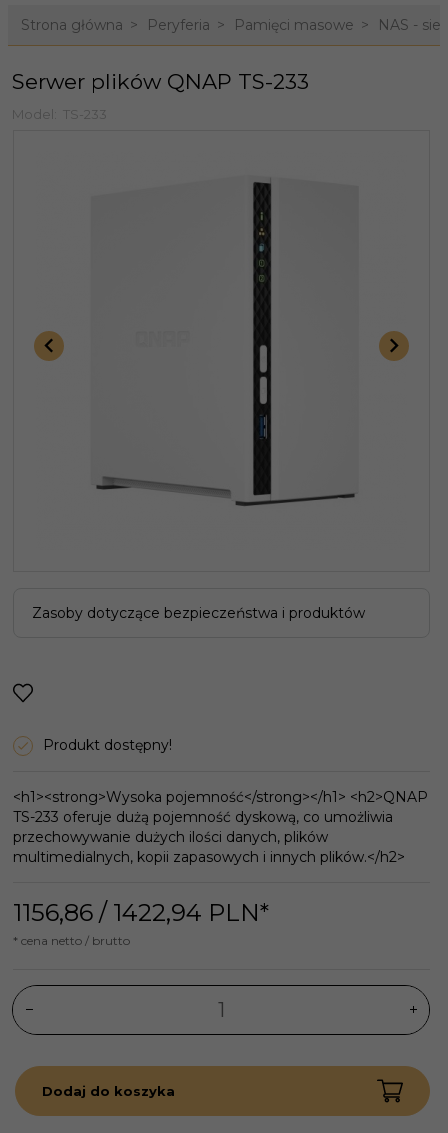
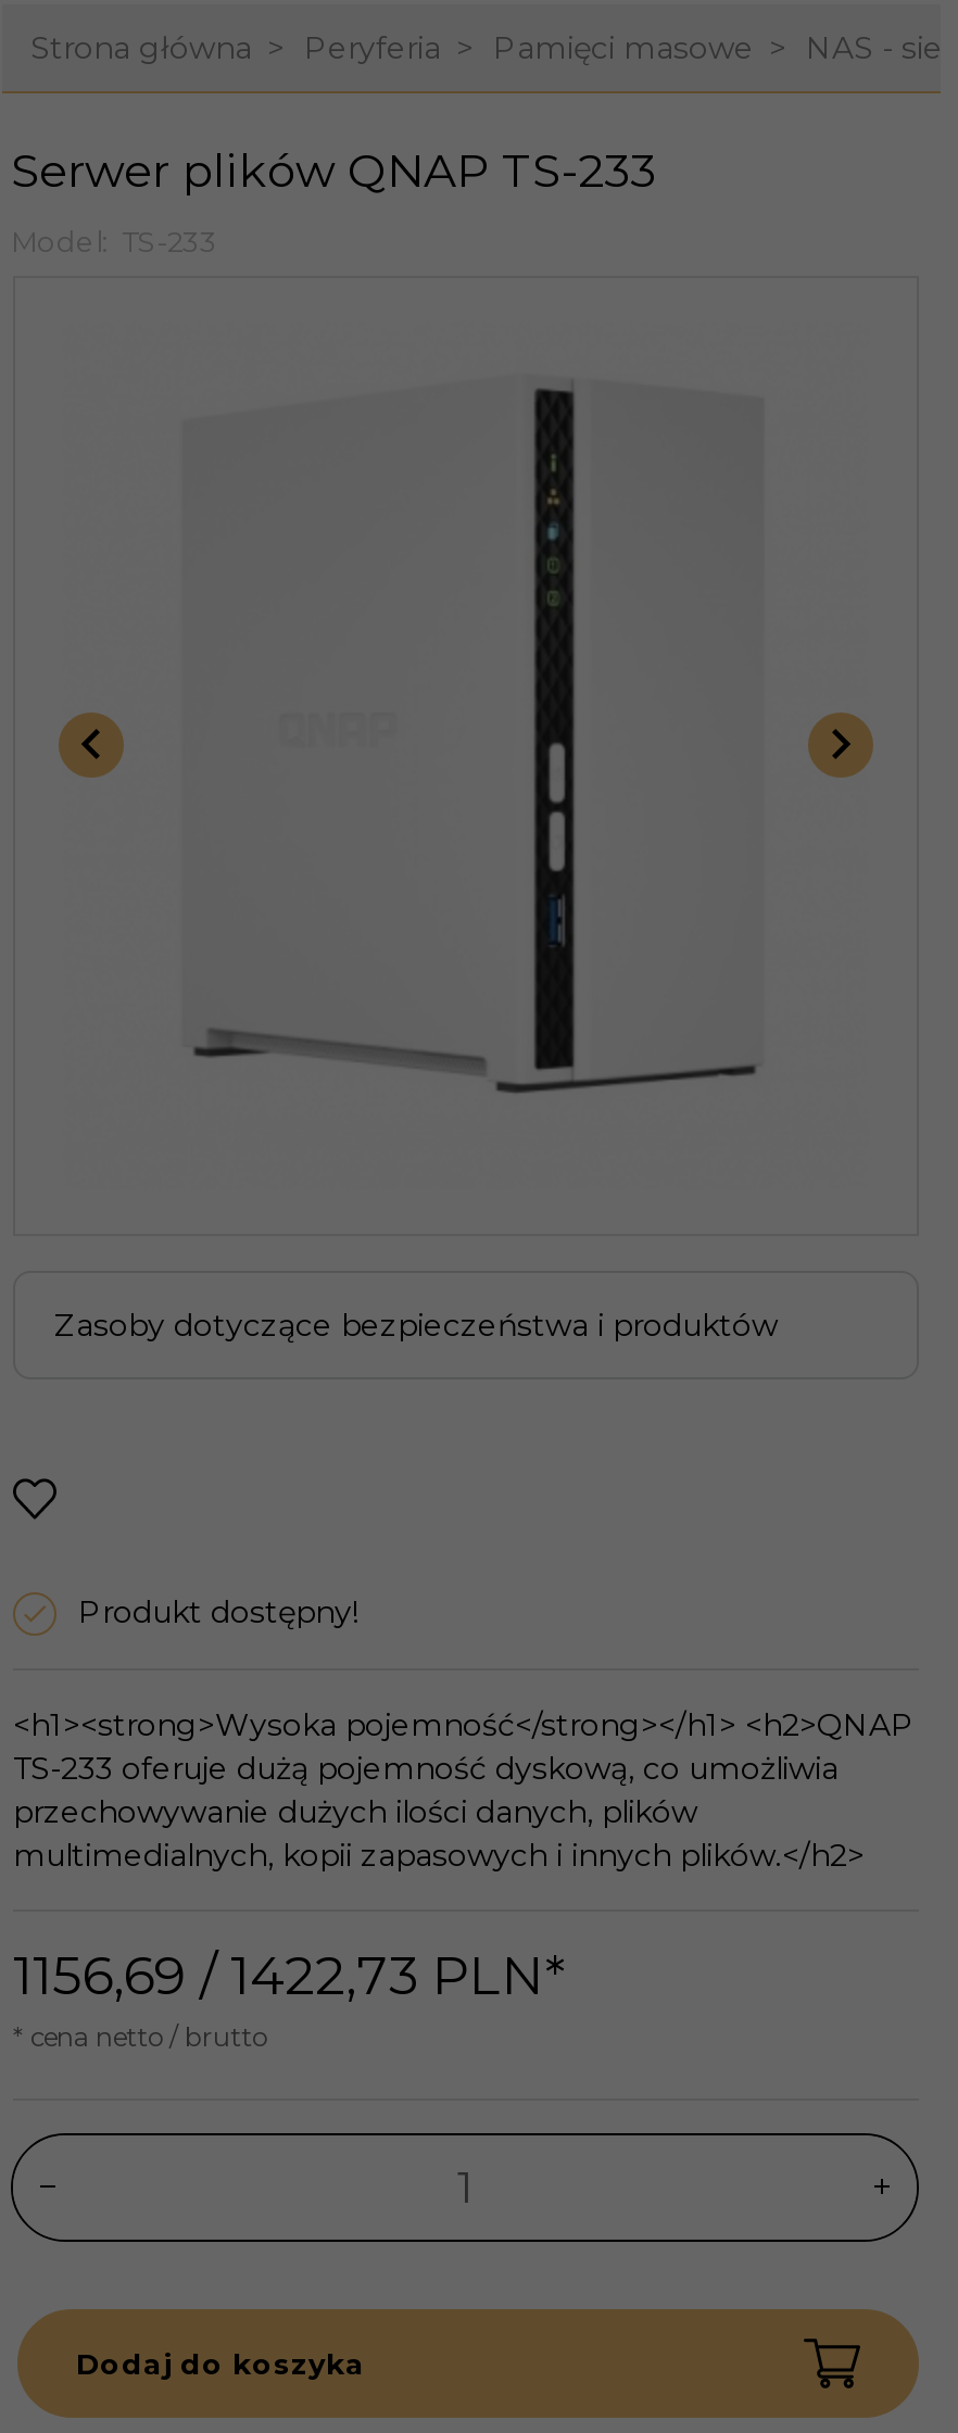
- 1156,86 / 1422,94 PLN*
+ 1156,69 / 1422,73 PLN*
